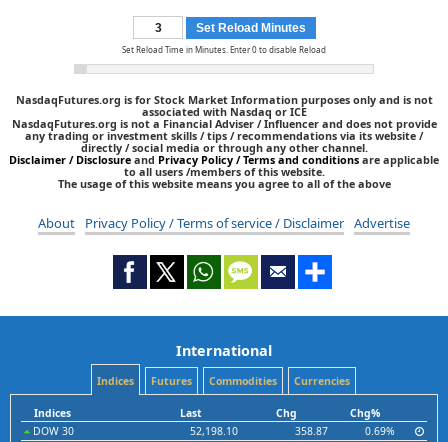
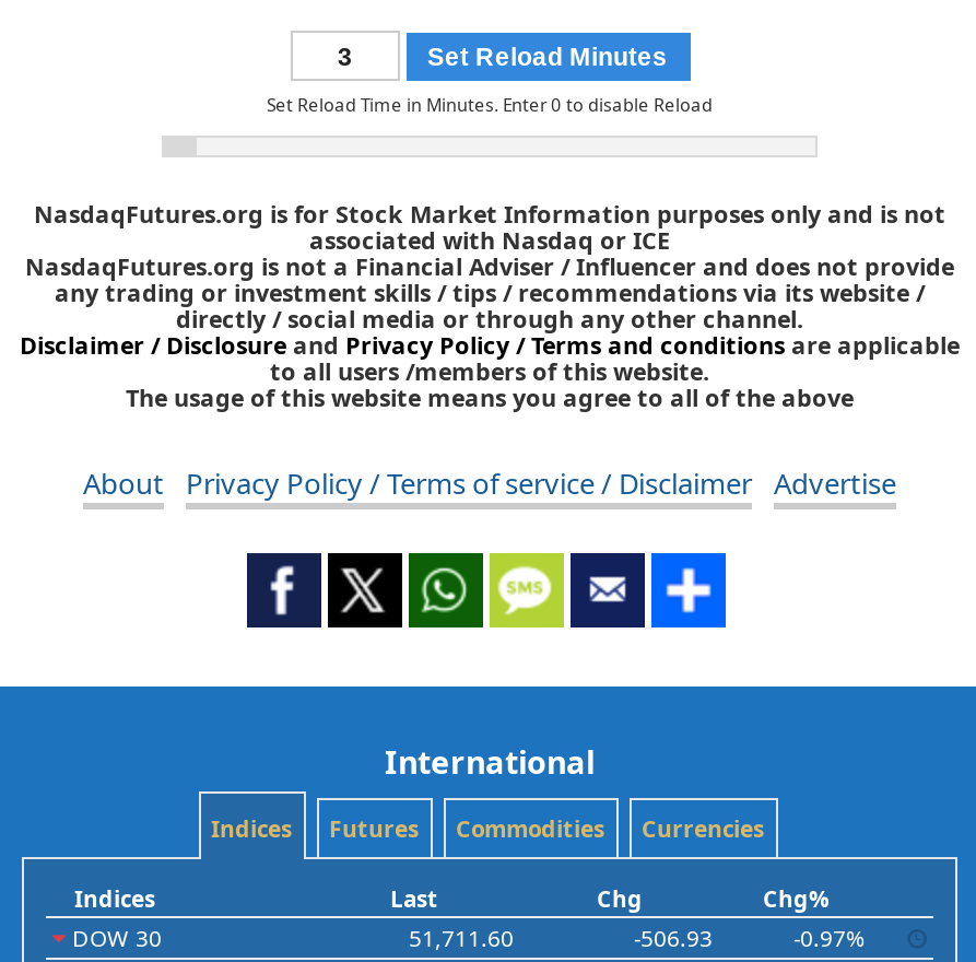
- 52,198.10
+ 51,711.60

- 358.87
+ -506.93

- 0.69%
+ -0.97%
